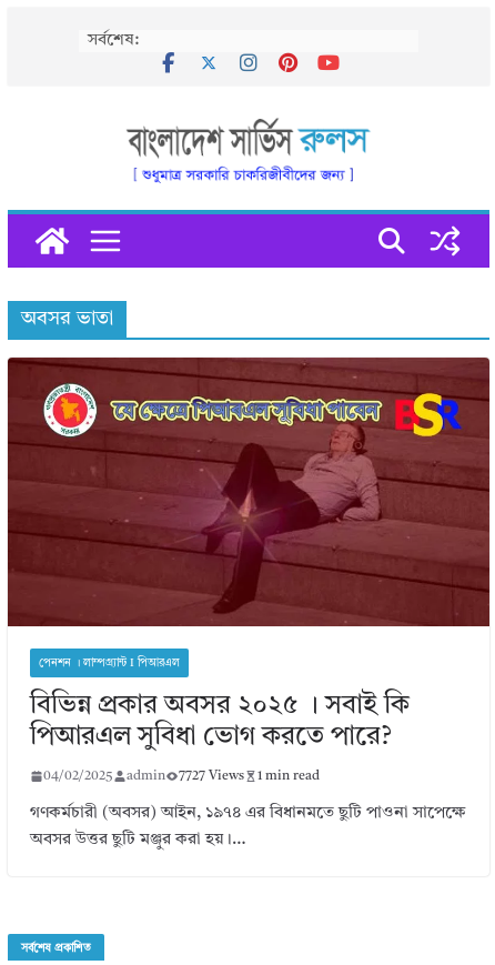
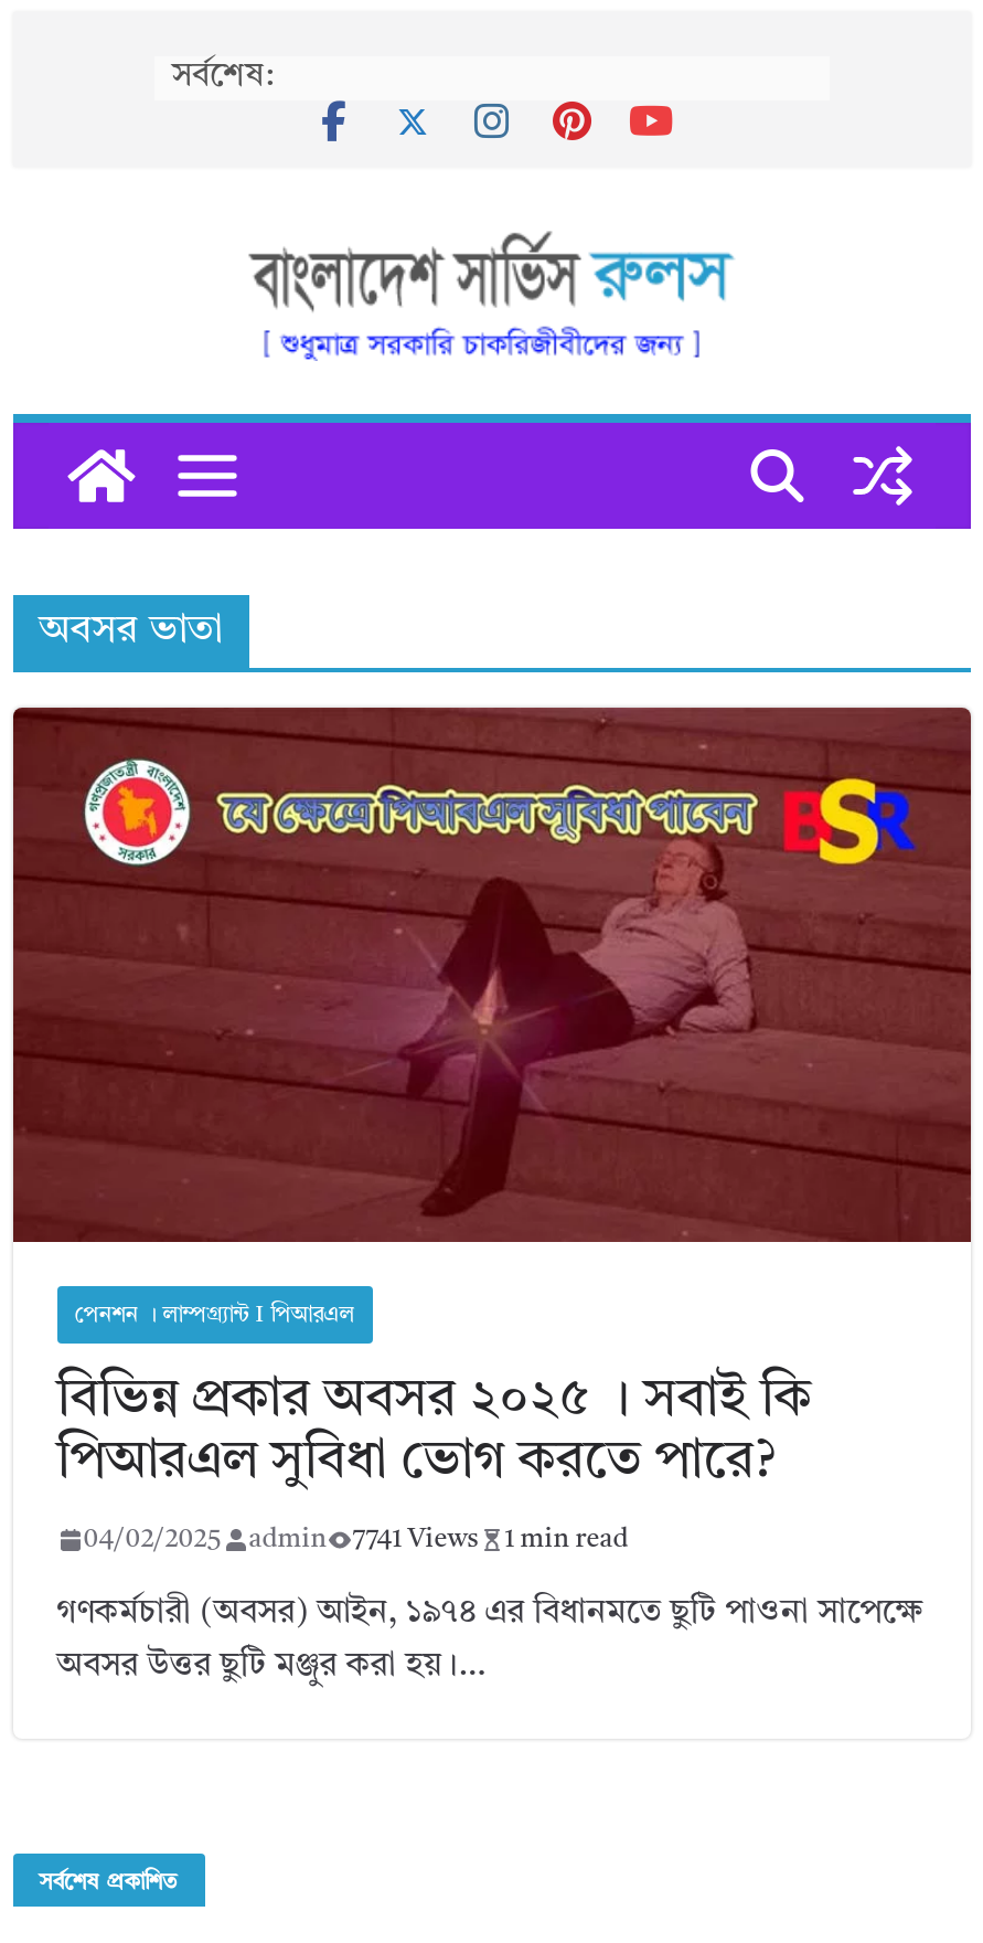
- 04/02/2025 admin 7727 Views 1 min read
+ 04/02/2025 admin 7741 Views 1 min read
